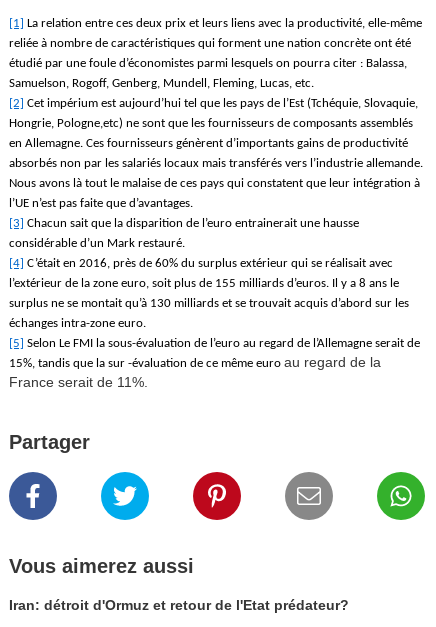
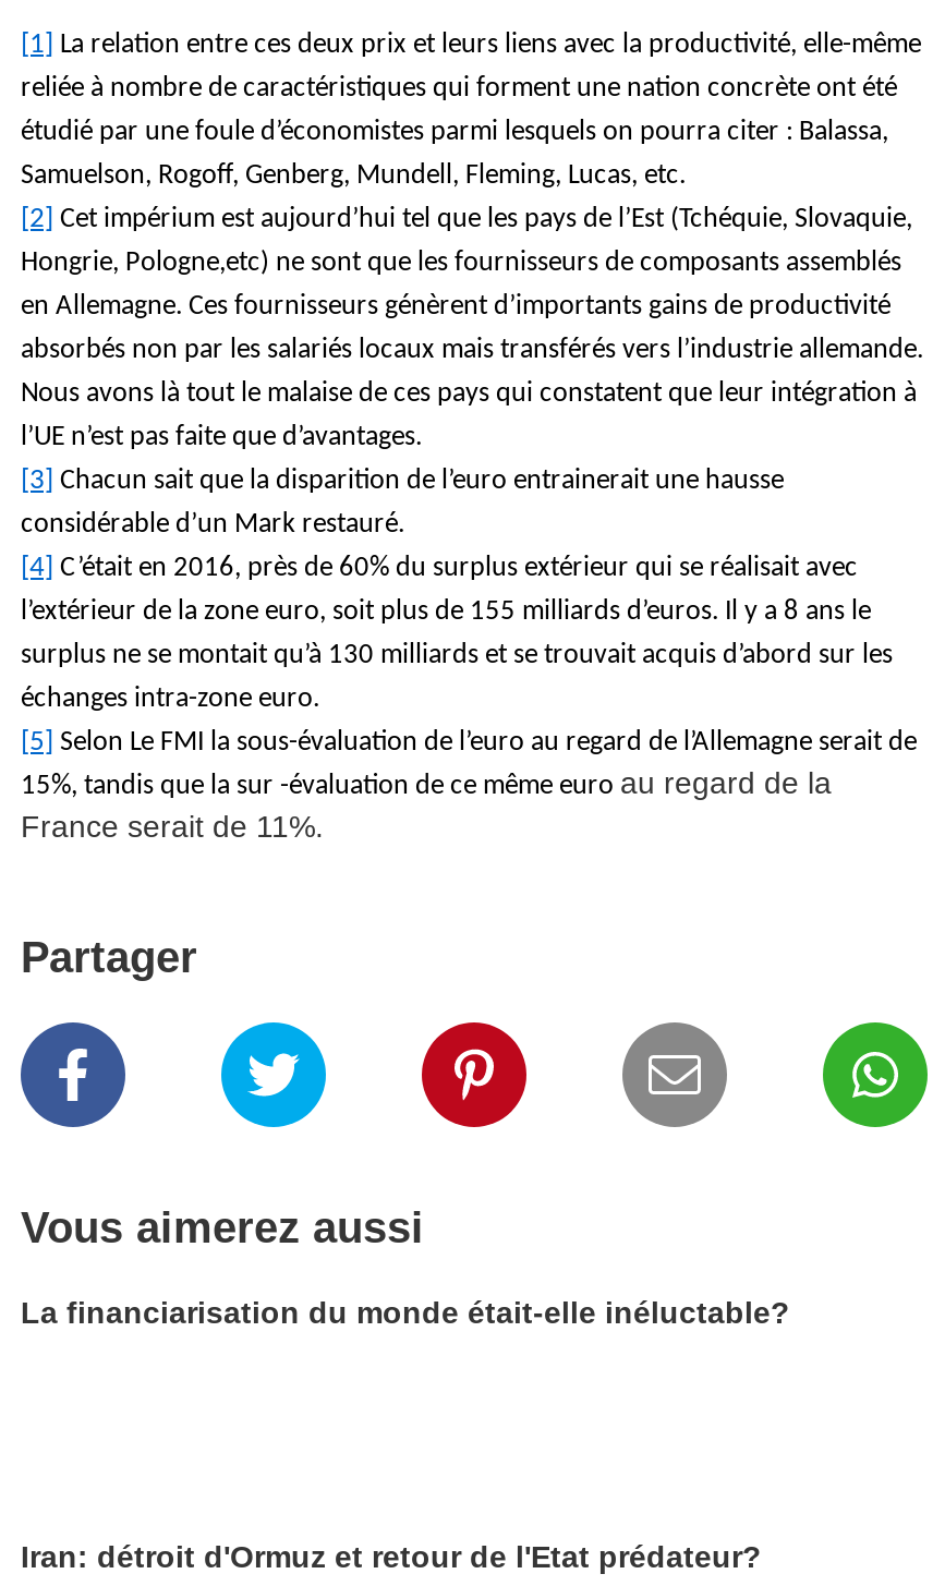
+ La financiarisation du monde était-elle inéluctable?
